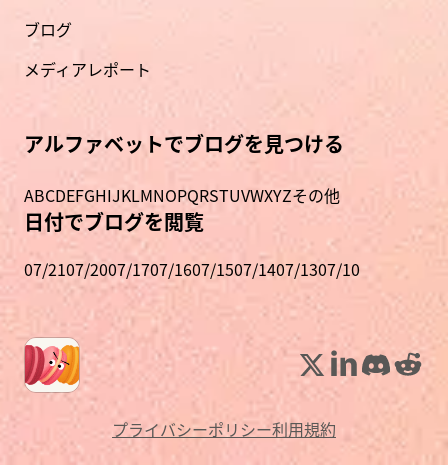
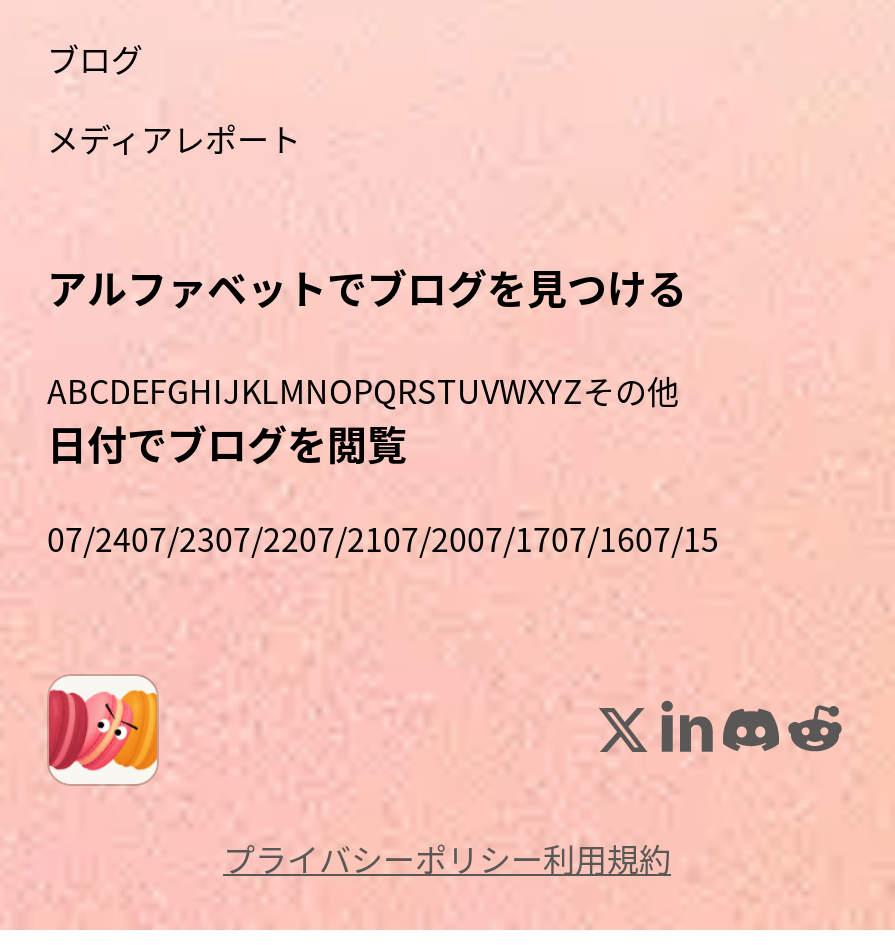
- 07/2107/2007/1707/1607/1507/1407/1307/10
+ 07/2407/2307/2207/2107/2007/1707/1607/15
